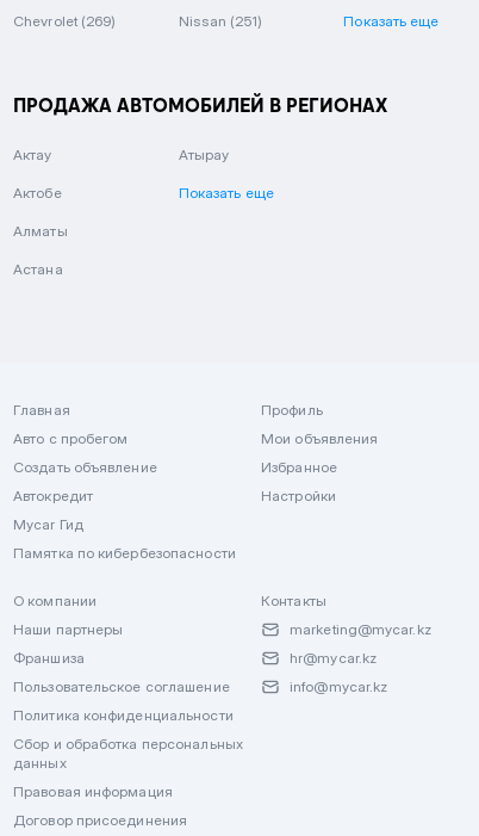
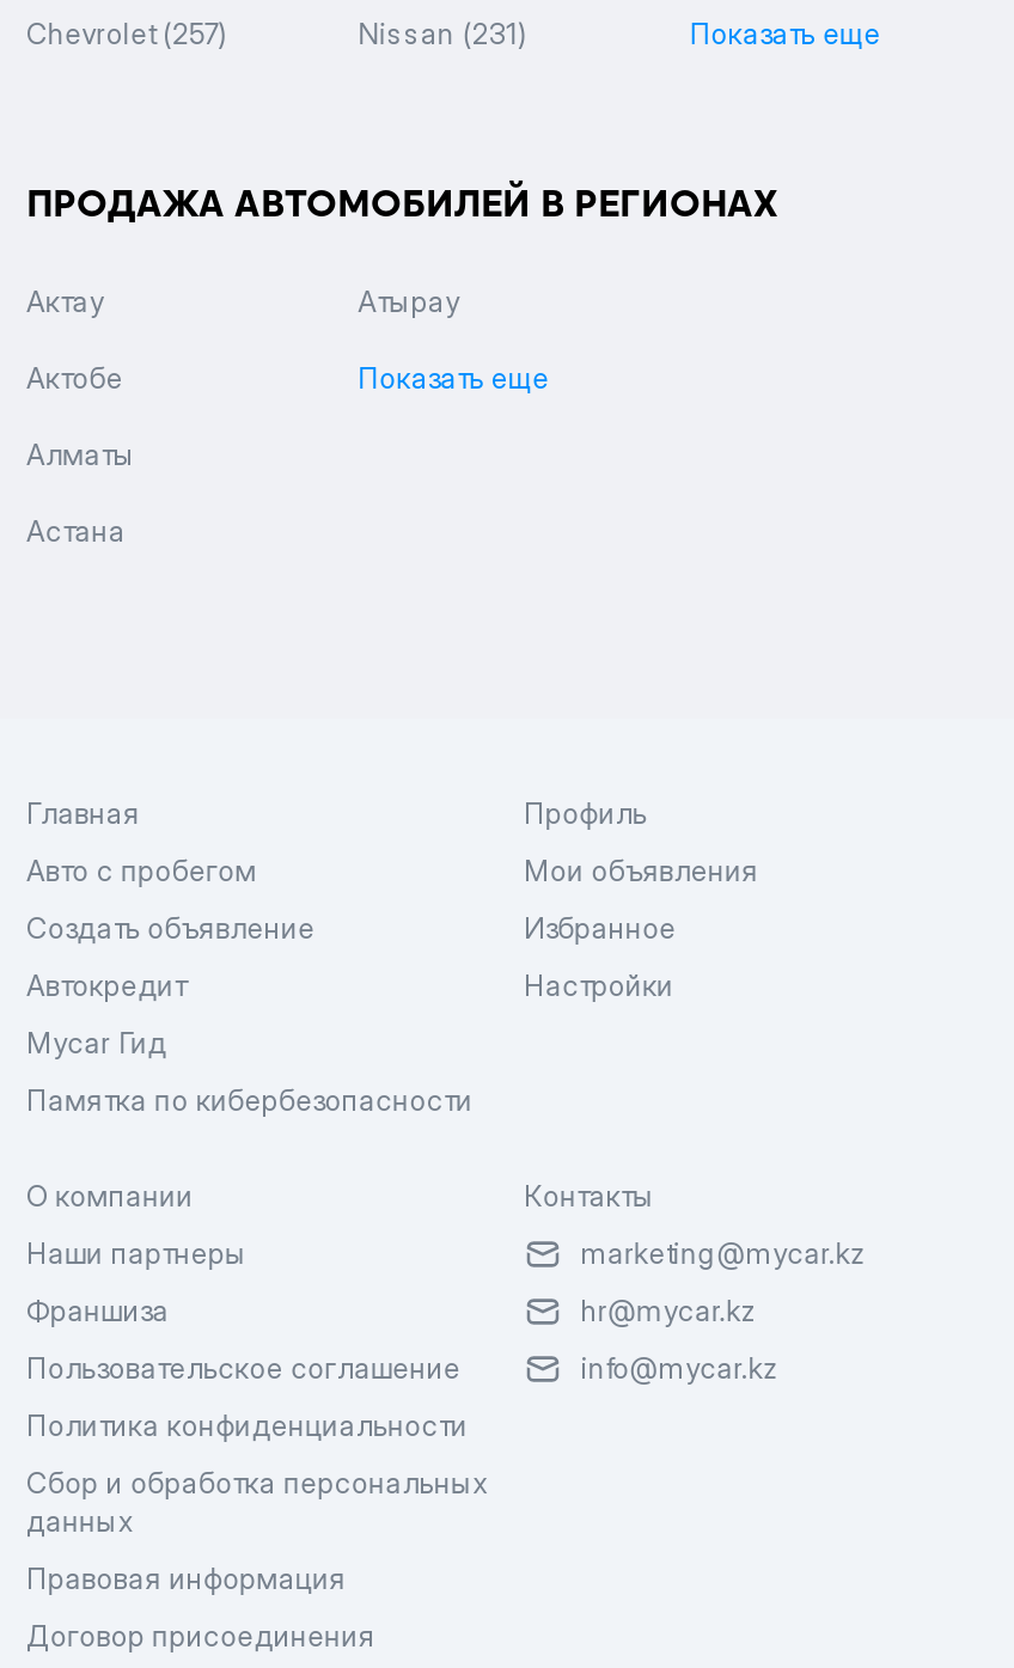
- Chevrolet (269)
+ Chevrolet (257)

- Nissan (251)
+ Nissan (231)
